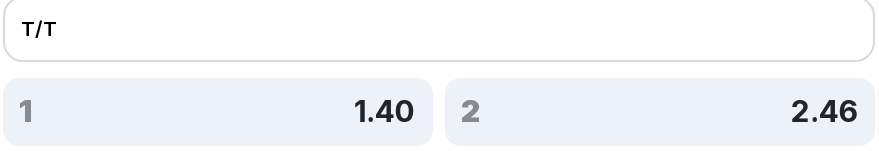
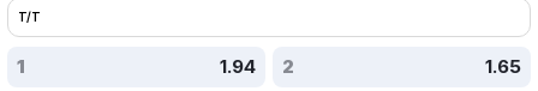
- 1.40 2
+ 1.94 2

- 2.46
+ 1.65
